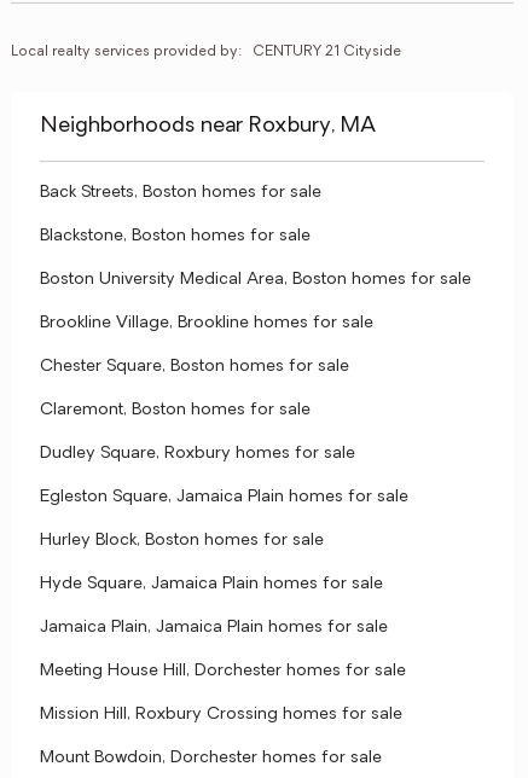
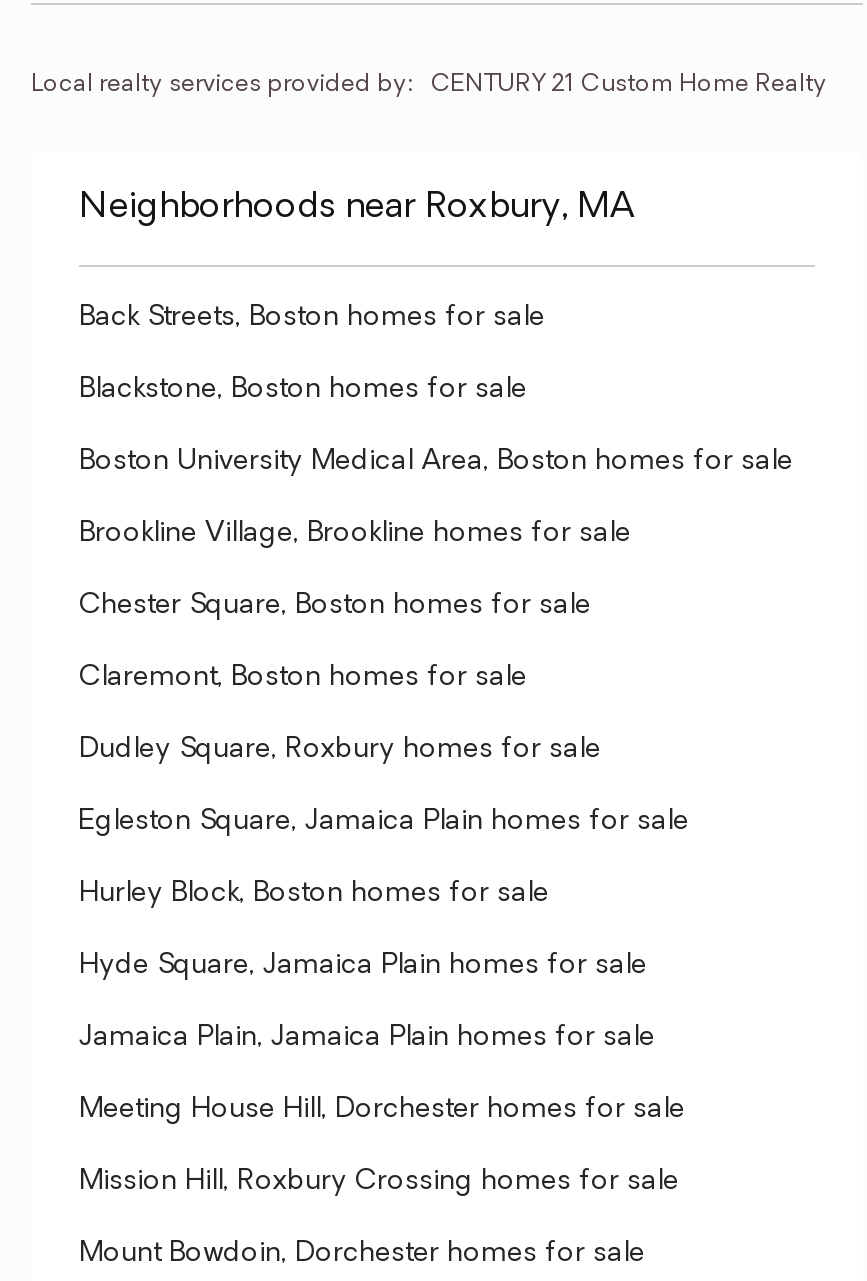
- CENTURY 21 Cityside
+ CENTURY 21 Custom Home Realty
